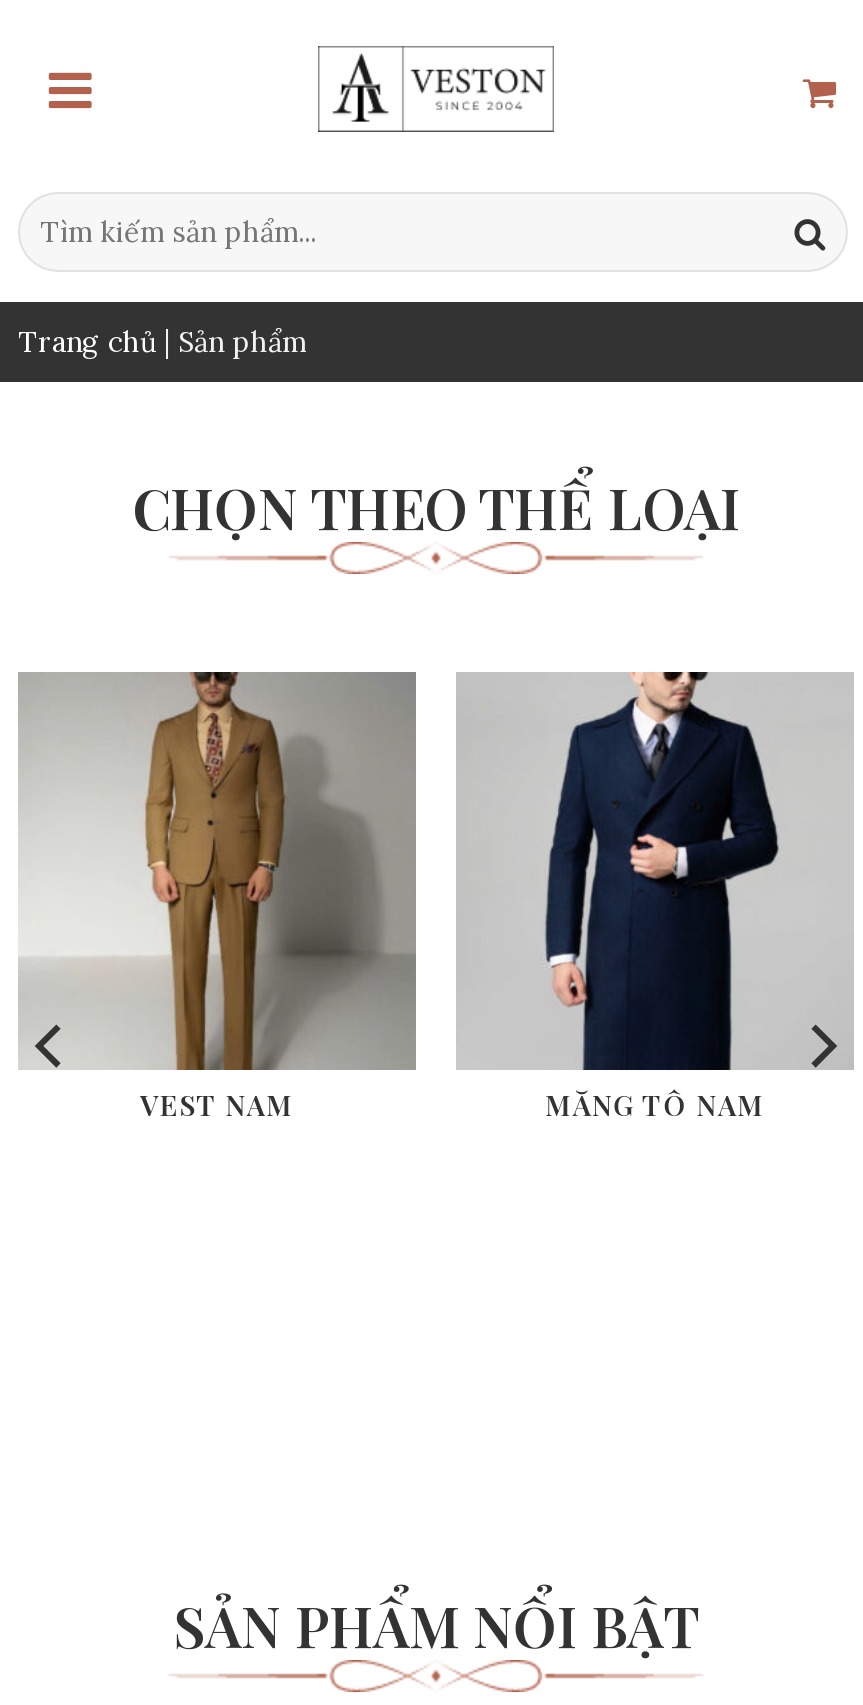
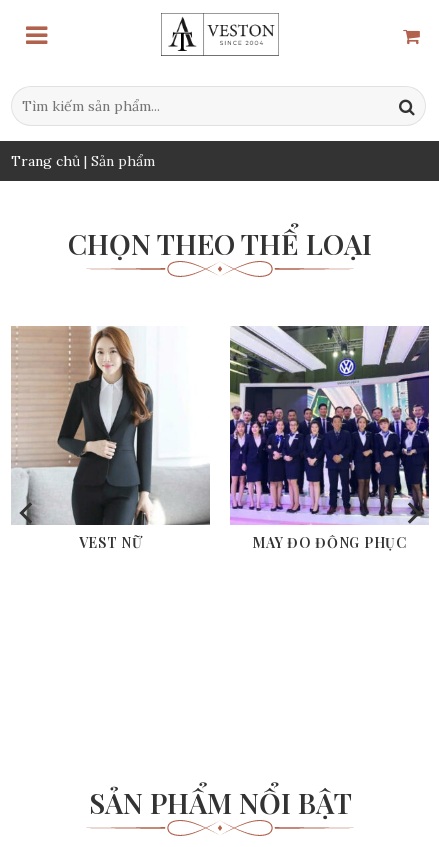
- [image]
- VEST NAM
- MĂNG TÔ NAM
+ [image]
+ VEST NỮ
+ MAY ĐO ĐỒNG PHỤC

- [image]
+ [image]
